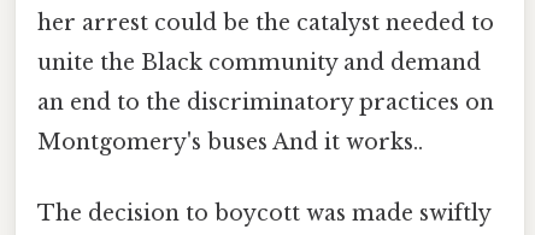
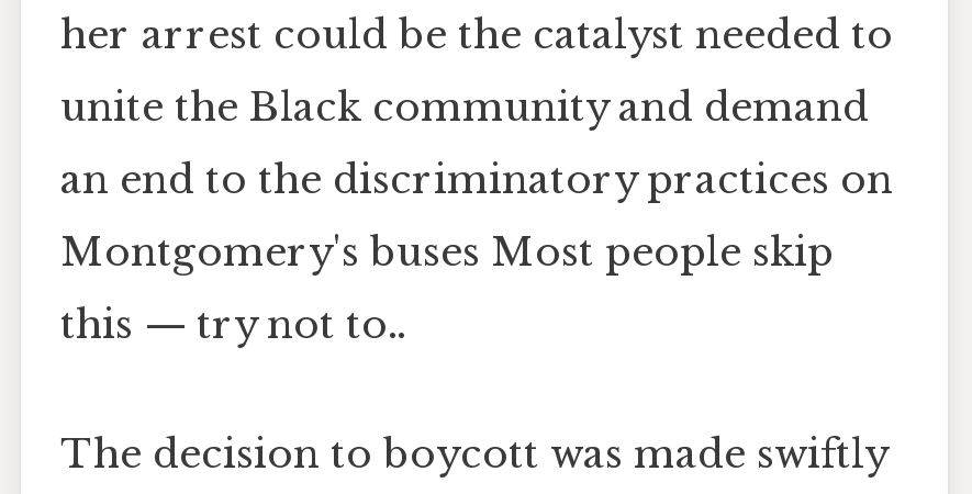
- Montgomery's buses And it works..
+ Montgomery's buses Most people skip
+ this — try not to..
